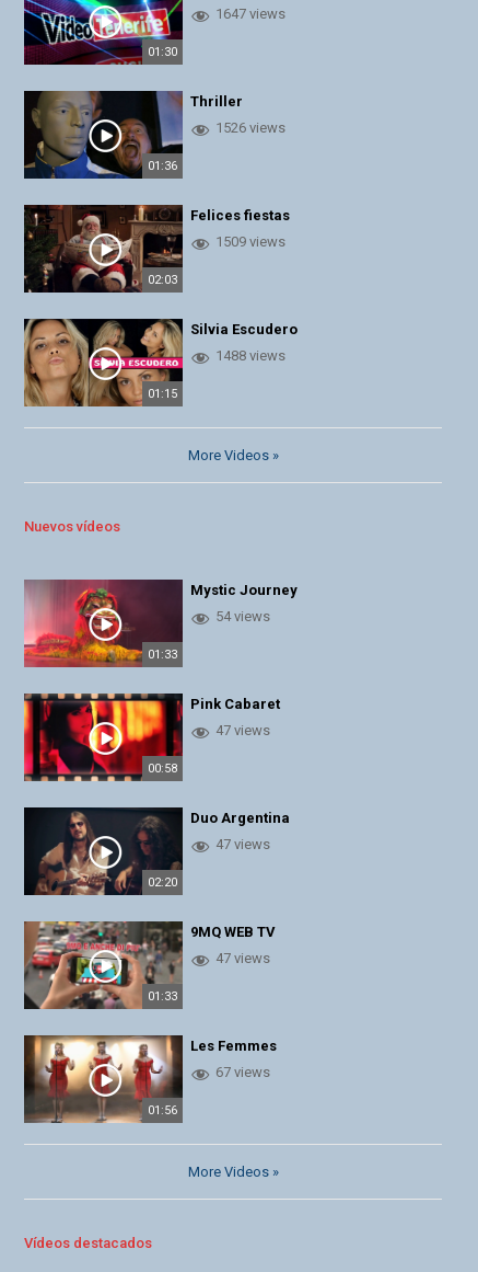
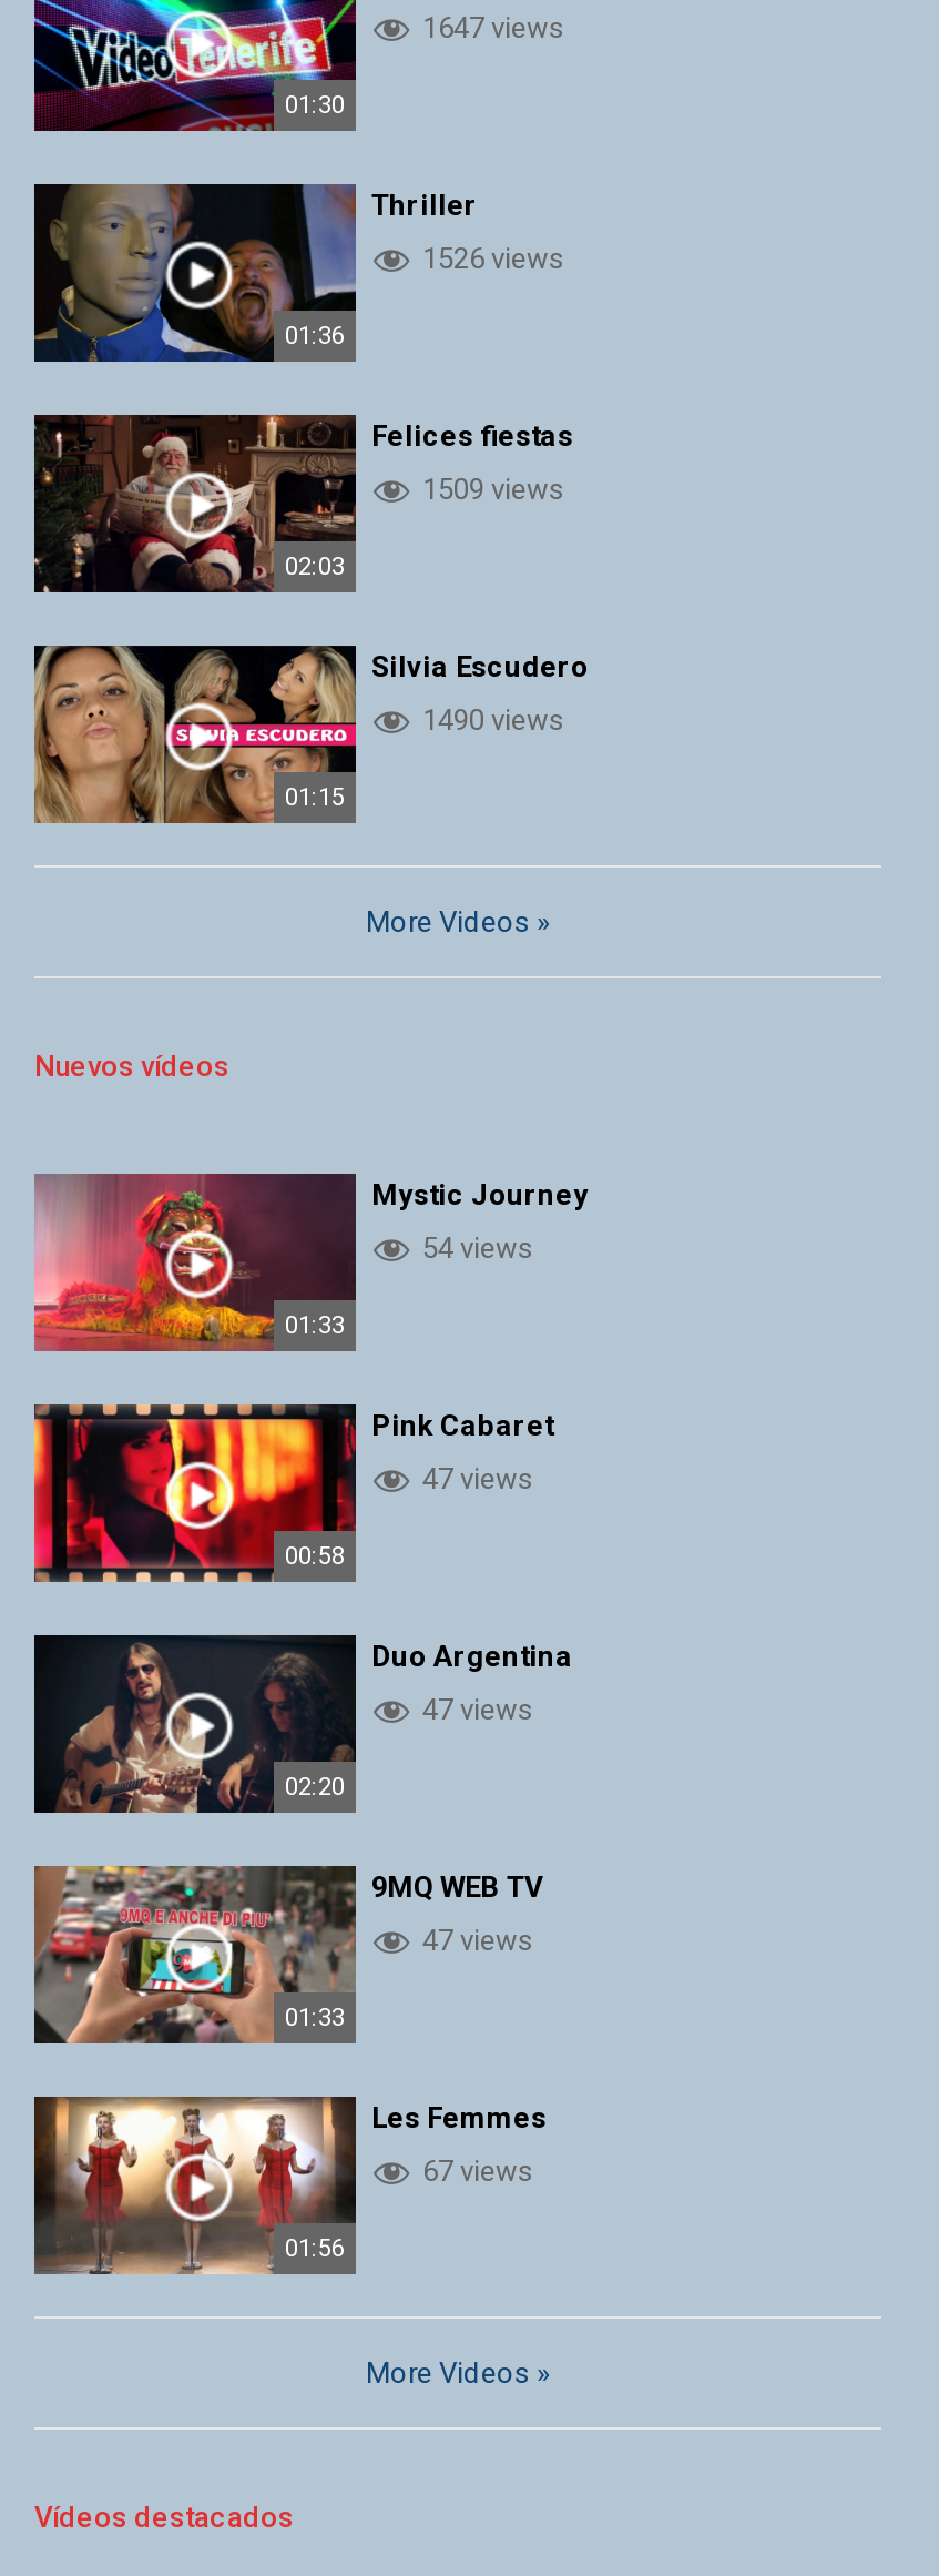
- 1488 views
+ 1490 views
